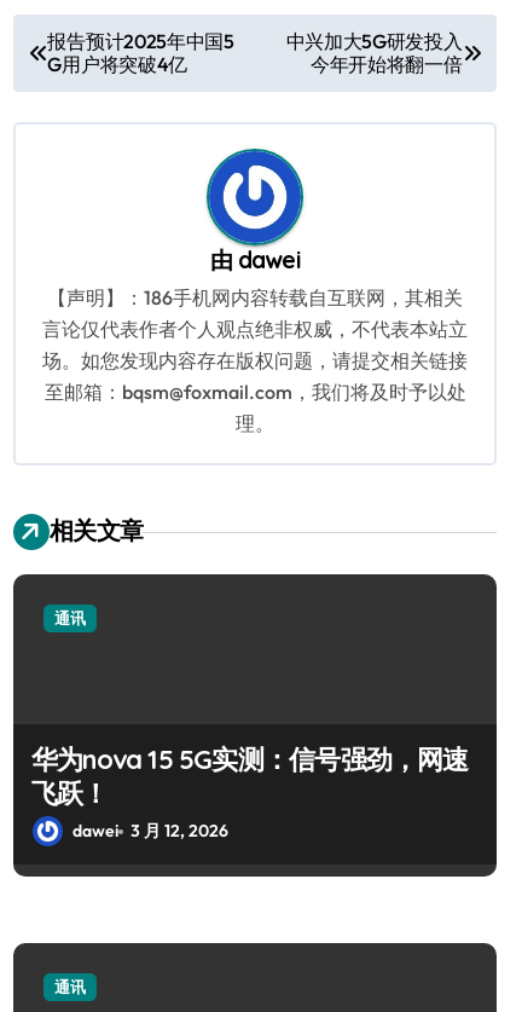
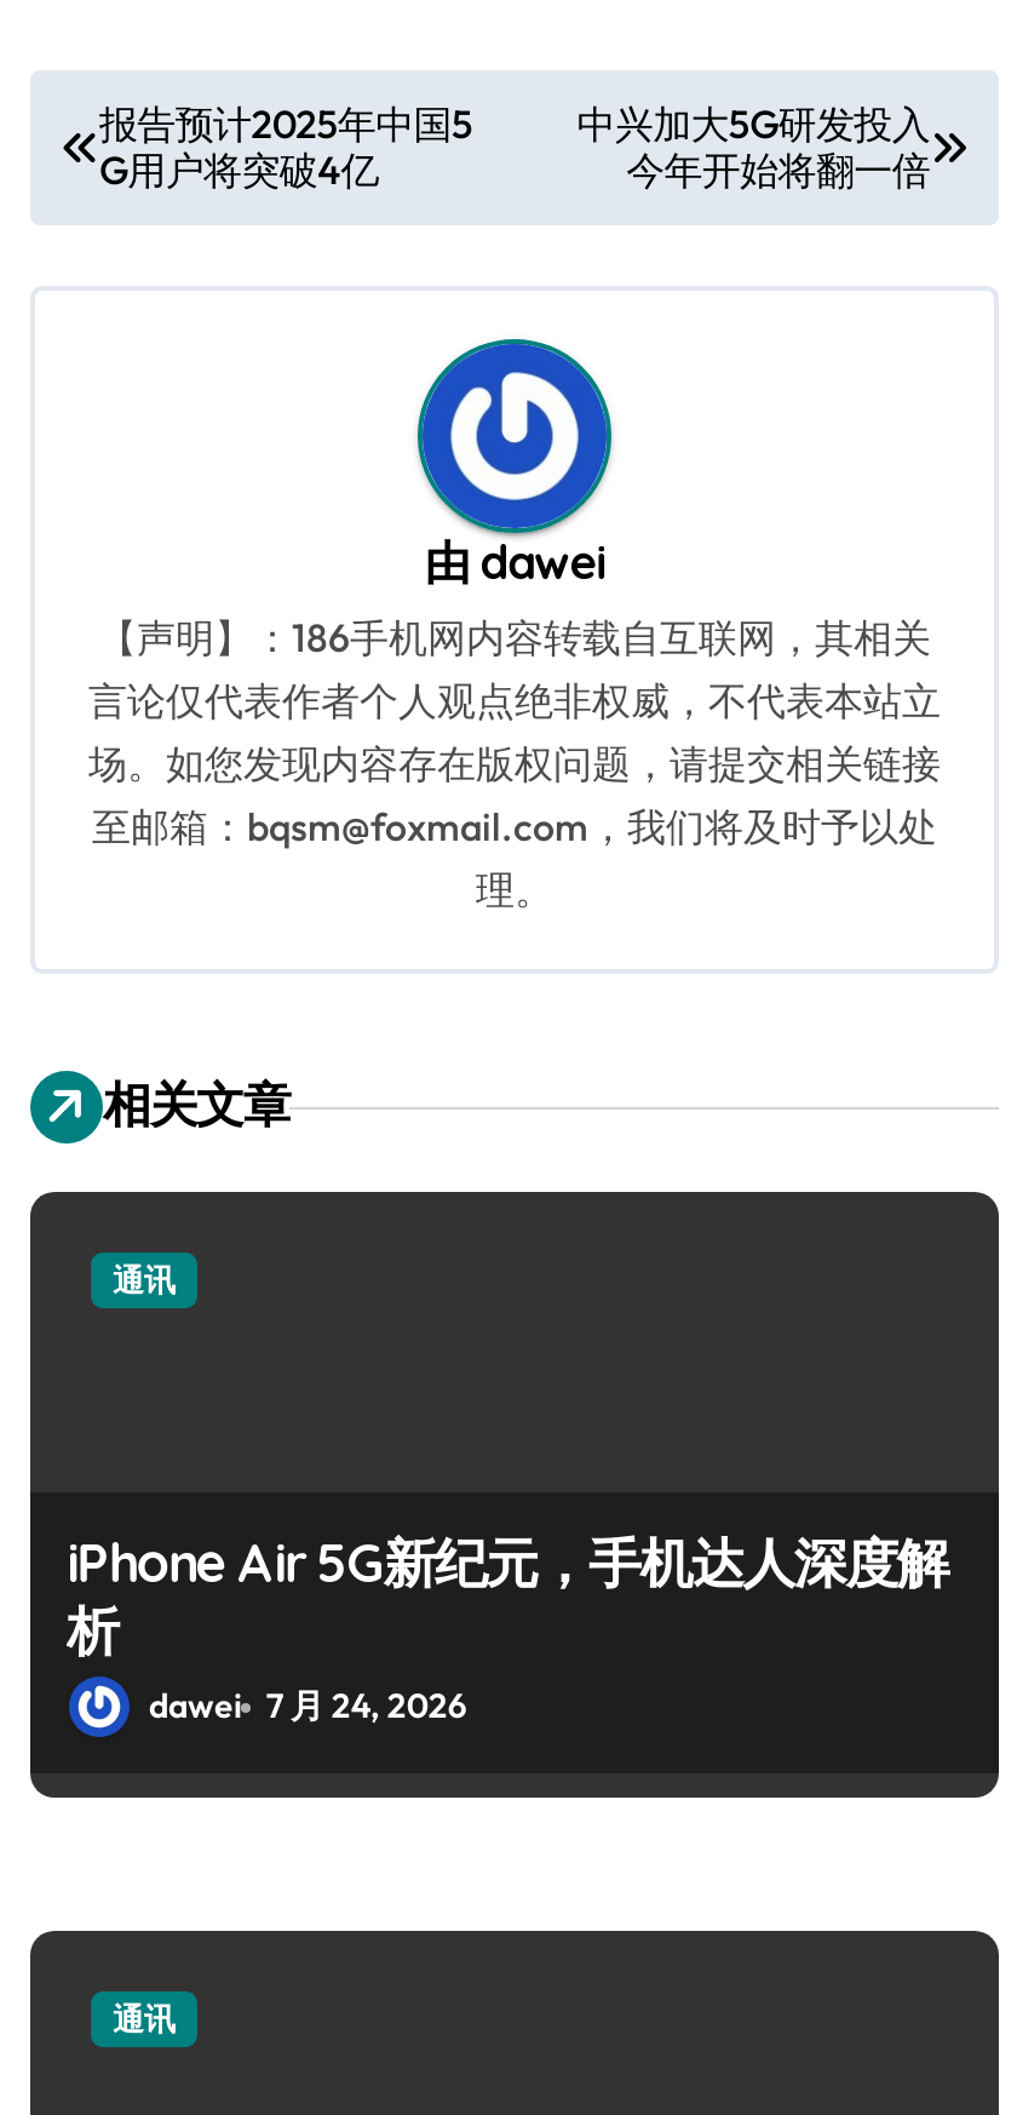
- 华为nova 15 5G实测：信号强劲，网速
- 飞跃！
- dawei 3 月 12, 2026
+ iPhone Air 5G新纪元，手机达人深度解
+ 析
+ dawei 7 月 24, 2026
